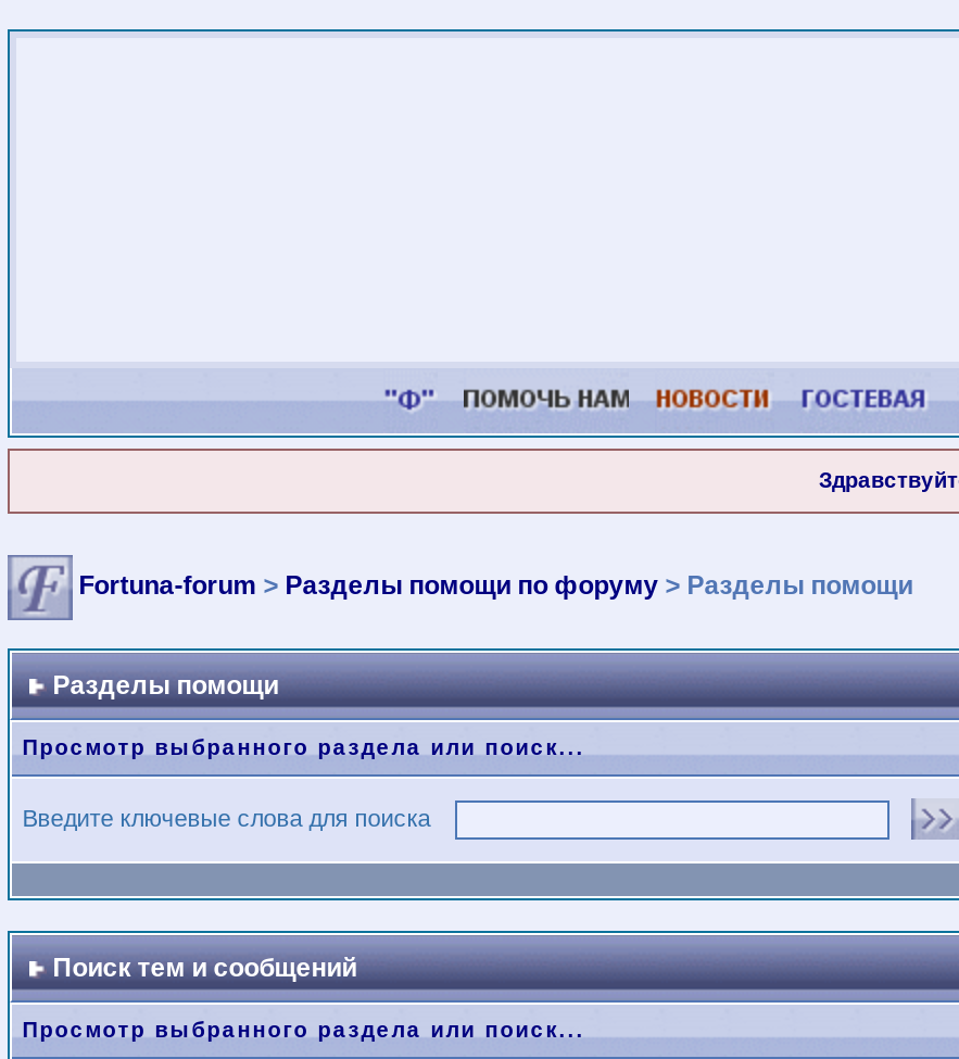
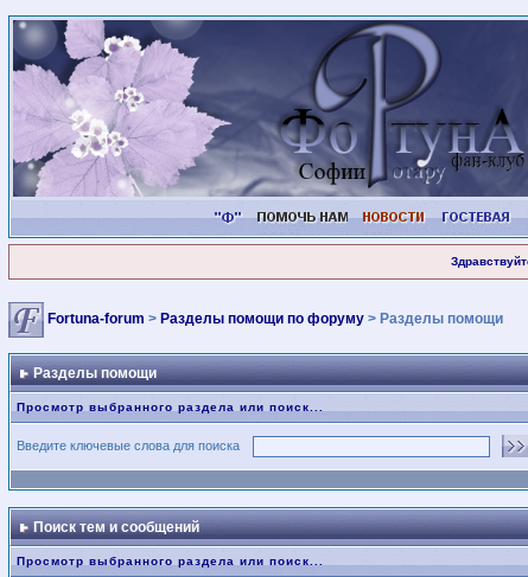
+ [image]
